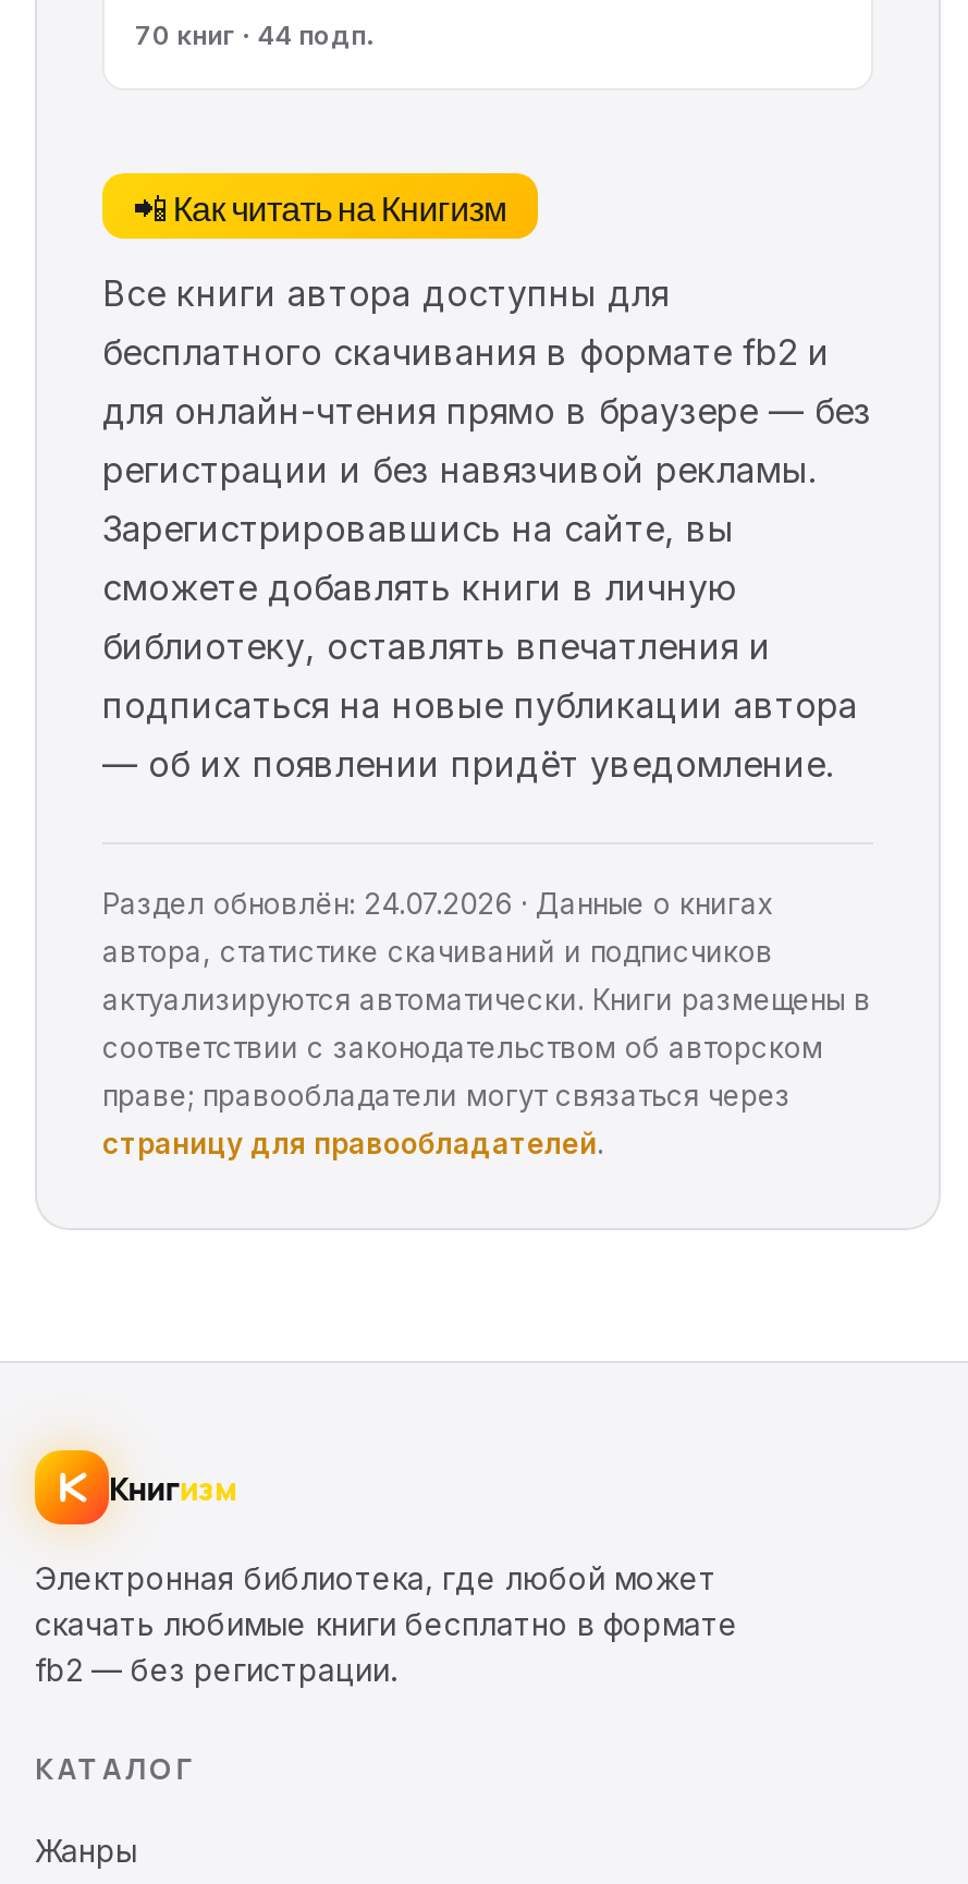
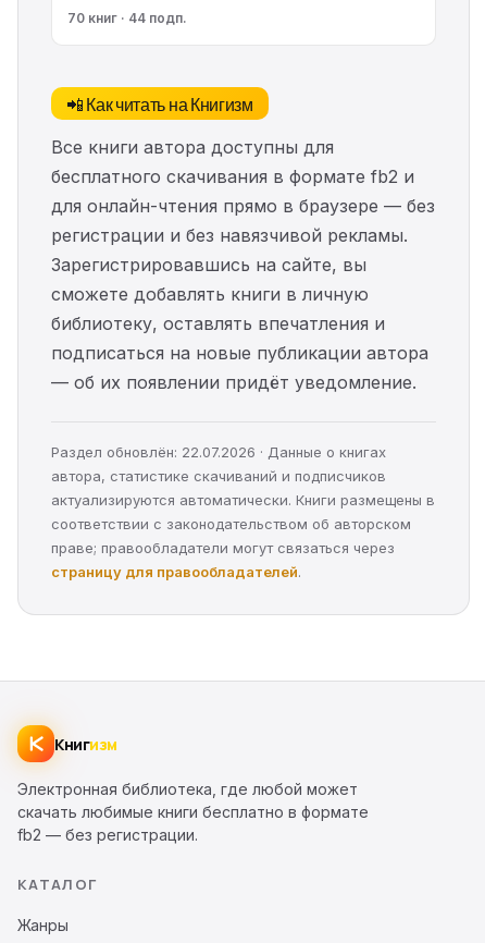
- Раздел обновлён: 24.07.2026 · Данные о книгах
+ Раздел обновлён: 22.07.2026 · Данные о книгах
